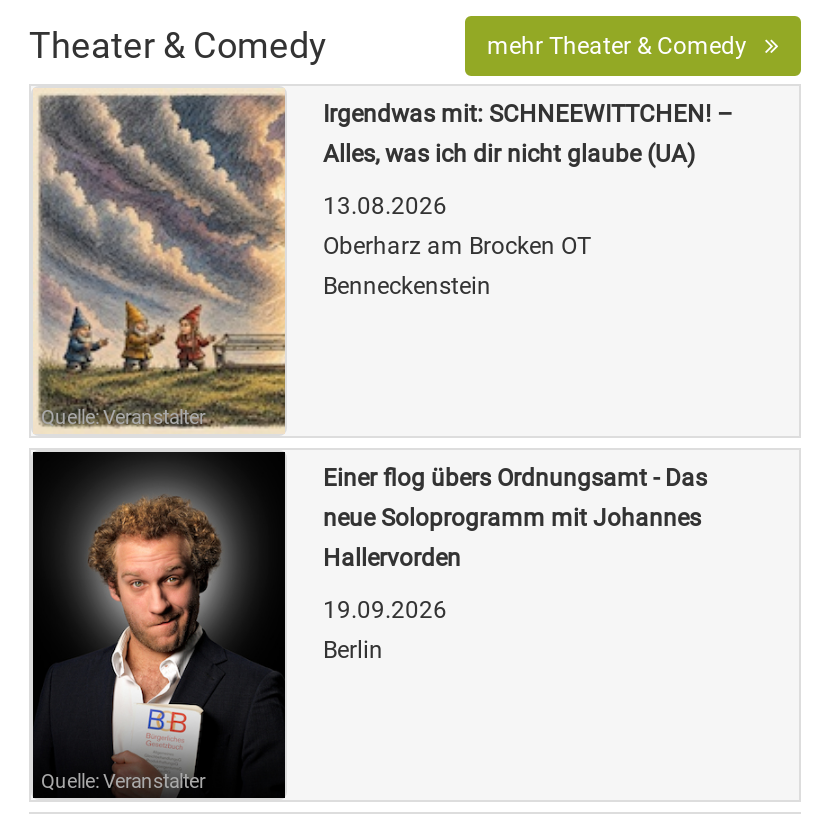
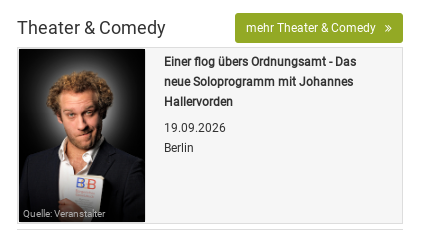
- [image]
- Quelle: Veranstalter

- Irgendwas mit: SCHNEEWITTCHEN! –
- Alles, was ich dir nicht glaube (UA)
- 13.08.2026
- Oberharz am Brocken OT
- Benneckenstein
